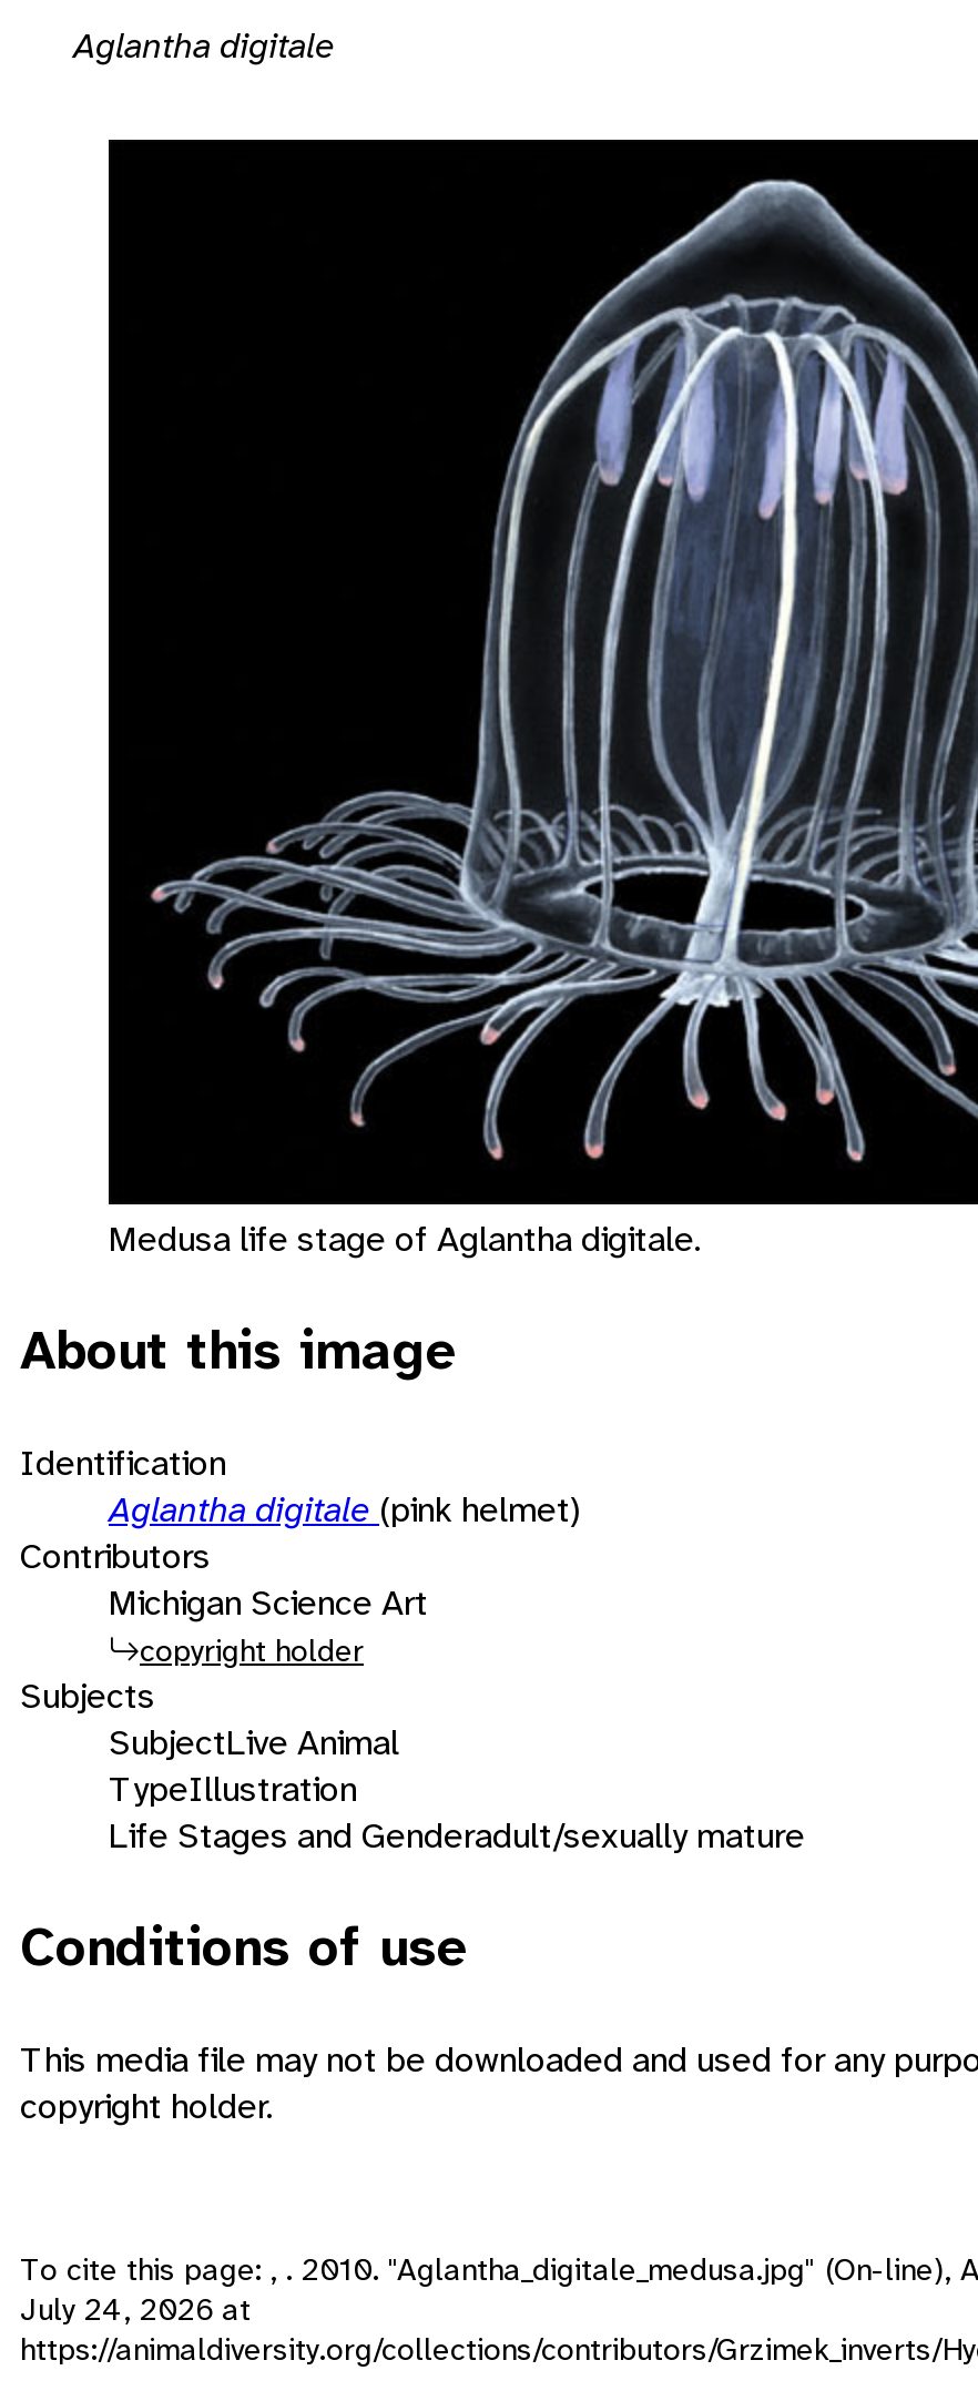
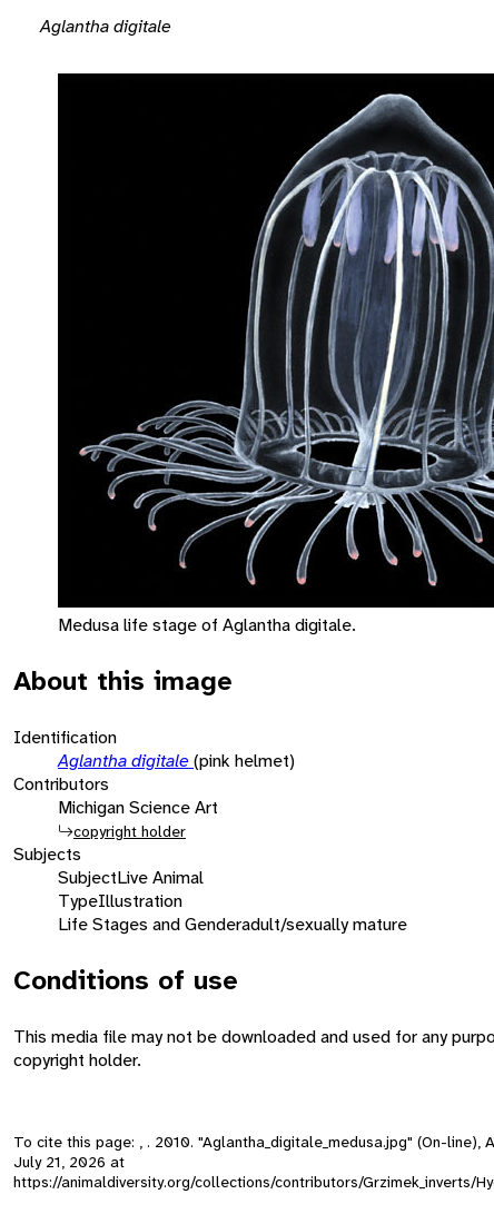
- July 24, 2026 at
+ July 21, 2026 at
